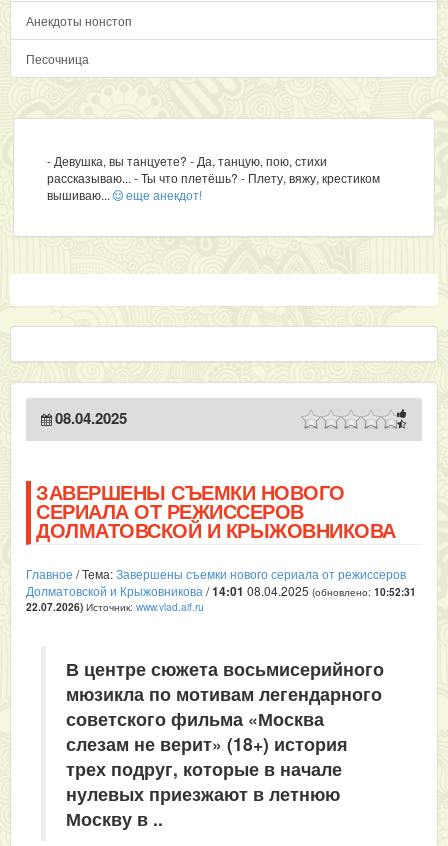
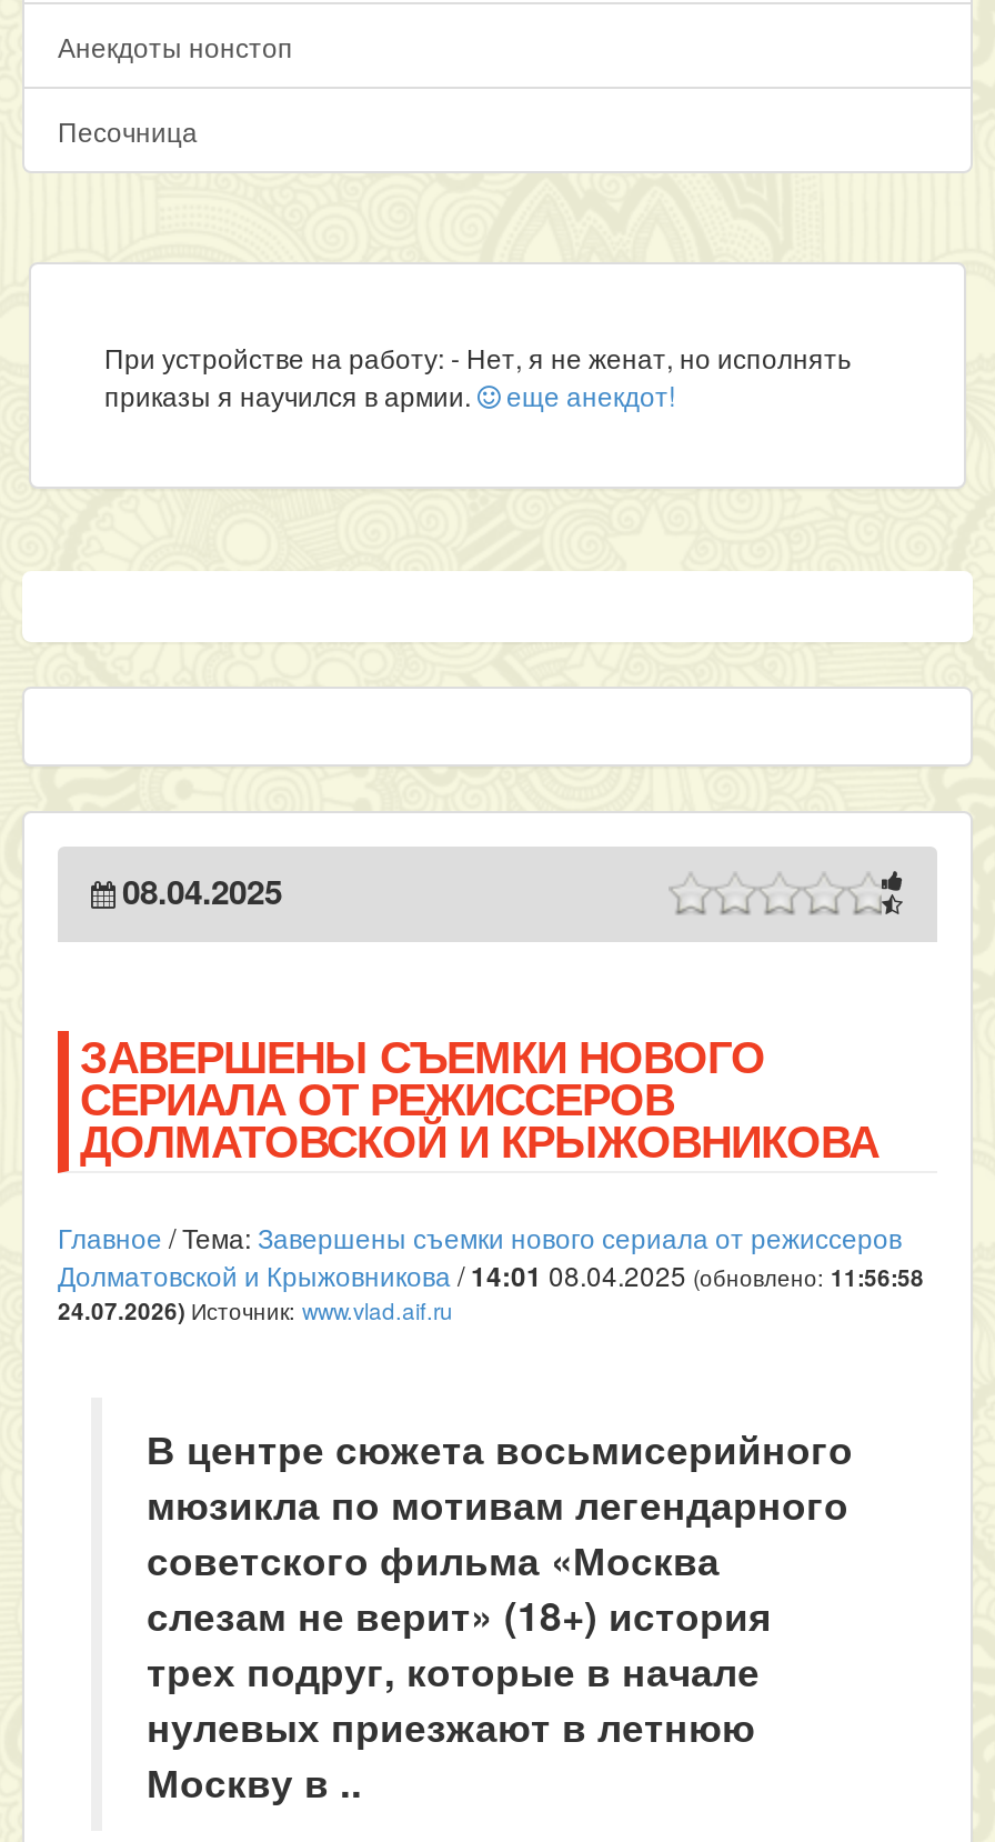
- - Девушка, вы танцуете? - Да, танцую, пою, стихи
- рассказываю... - Ты что плетёшь? - Плету, вяжу, крестиком
- вышиваю... еще анекдот!
+ При устройстве на работу: - Нет, я не женат, но исполнять
+ приказы я научился в армии. еще анекдот!

- Долматовской и Крыжовникова /14:01 08.04.2025 (обновлено: 10:52:31
+ Долматовской и Крыжовникова /14:01 08.04.2025 (обновлено: 11:56:58

- 22.07.2026) Источник: www.vlad.aif.ru
+ 24.07.2026) Источник: www.vlad.aif.ru
